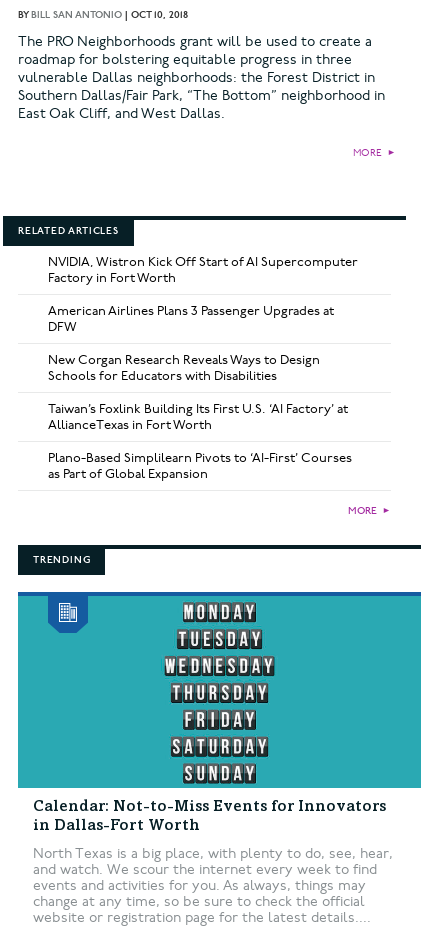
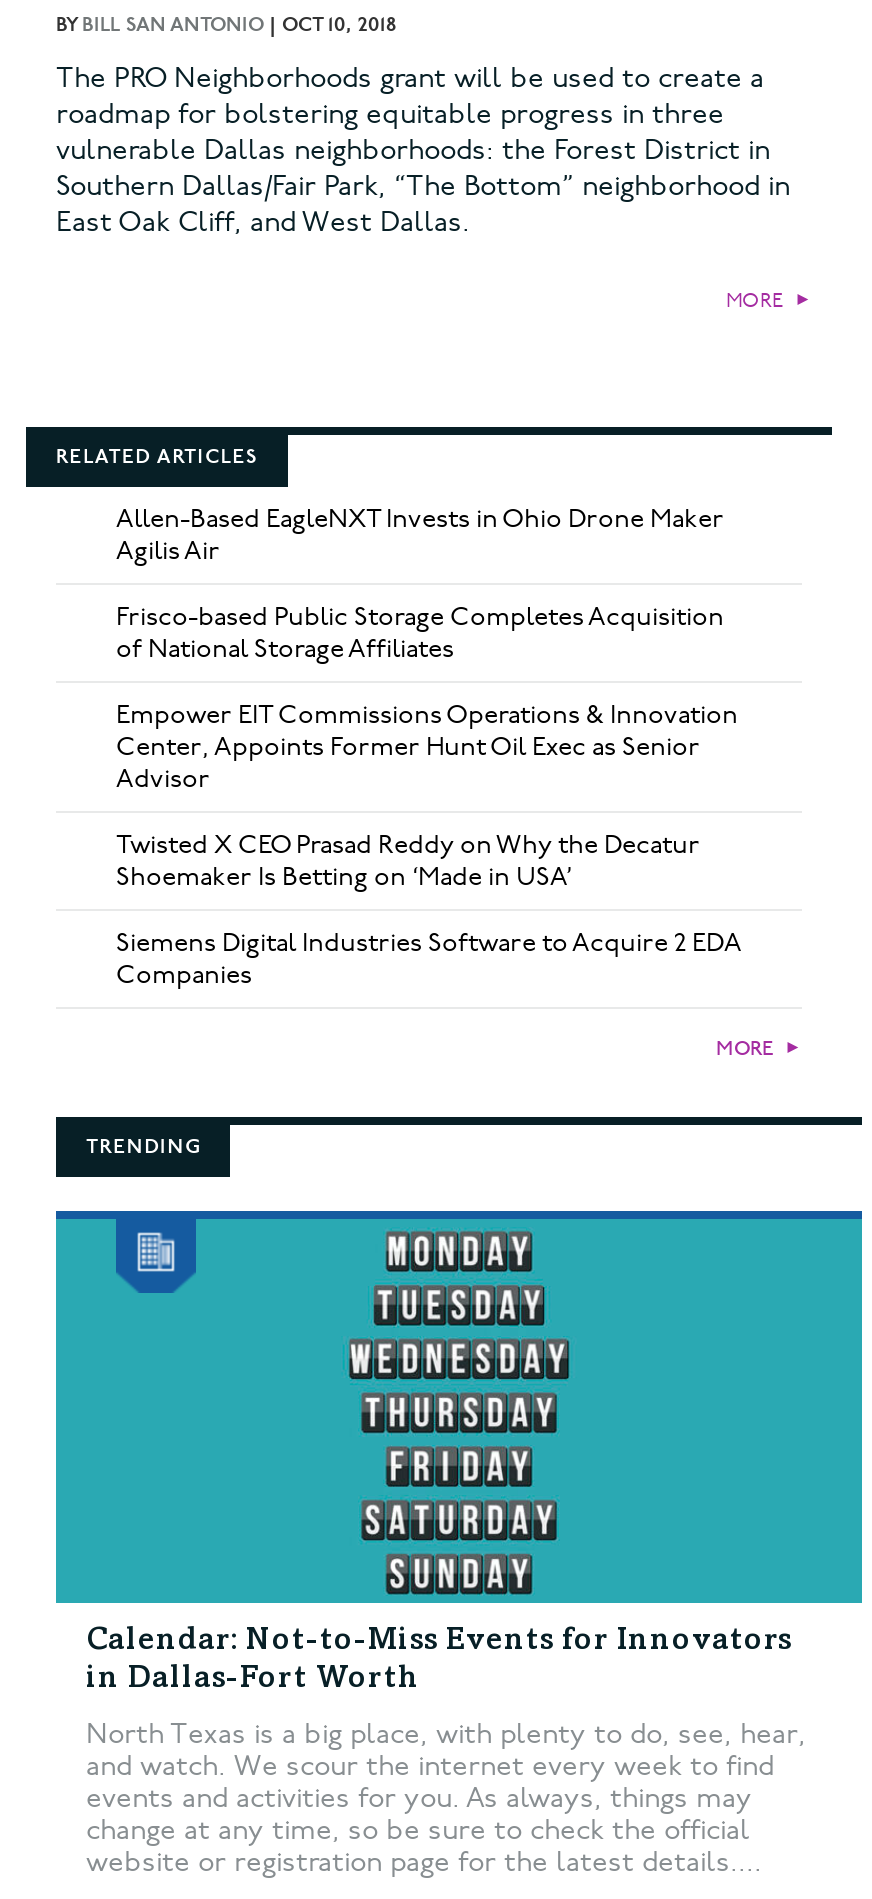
- NVIDIA, Wistron Kick Off Start of AI Supercomputer
- Factory in Fort Worth
+ Allen-Based EagleNXT Invests in Ohio Drone Maker
+ Agilis Air

- American Airlines Plans 3 Passenger Upgrades at
- DFW
+ Frisco-based Public Storage Completes Acquisition
+ of National Storage Affiliates

- New Corgan Research Reveals Ways to Design
- Schools for Educators with Disabilities
+ Empower EIT Commissions Operations & Innovation
+ Center, Appoints Former Hunt Oil Exec as Senior
+ Advisor

- Taiwan’s Foxlink Building Its First U.S. ‘AI Factory’ at
- AllianceTexas in Fort Worth
+ Twisted X CEO Prasad Reddy on Why the Decatur
+ Shoemaker Is Betting on ‘Made in USA’

- Plano-Based Simplilearn Pivots to ‘AI-First’ Courses
- as Part of Global Expansion
+ Siemens Digital Industries Software to Acquire 2 EDA
+ Companies
